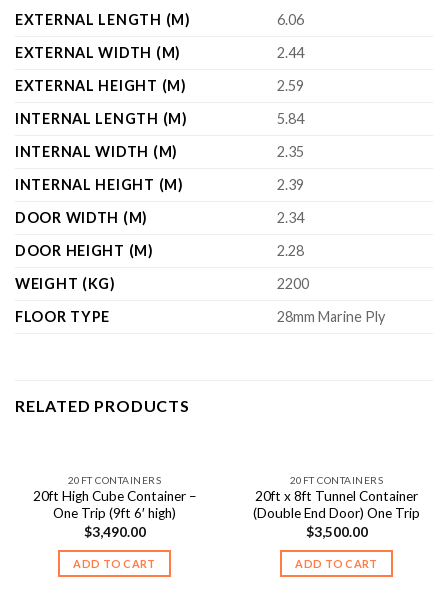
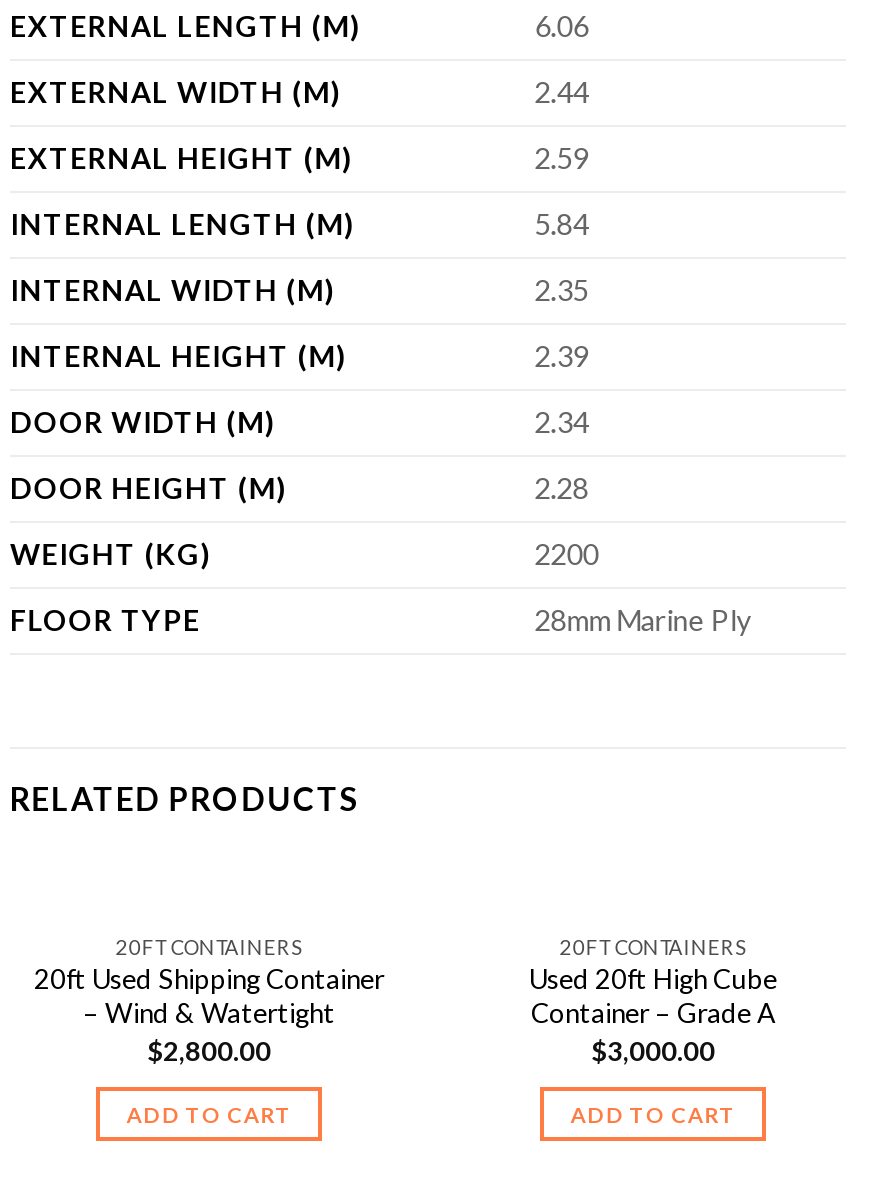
- 20ft High Cube Container –
- One Trip (9ft 6′ high)
- $3,490.00
+ 20ft Used Shipping Container
+ – Wind & Watertight
+ $2,800.00

- 20ft x 8ft Tunnel Container
- (Double End Door) One Trip
- $3,500.00
+ Used 20ft High Cube
+ Container – Grade A
+ $3,000.00
